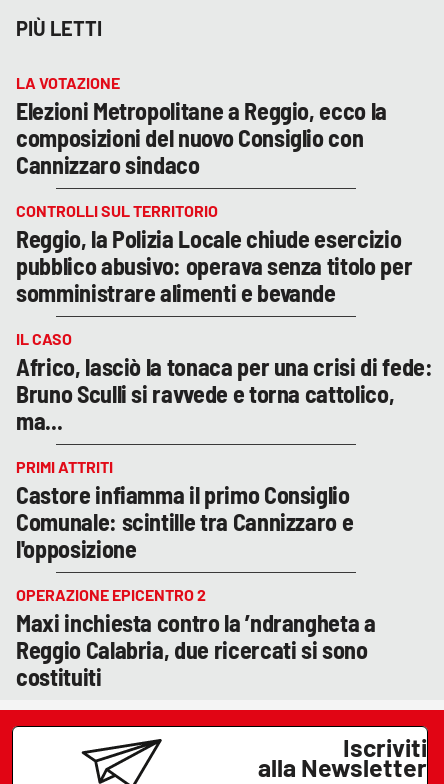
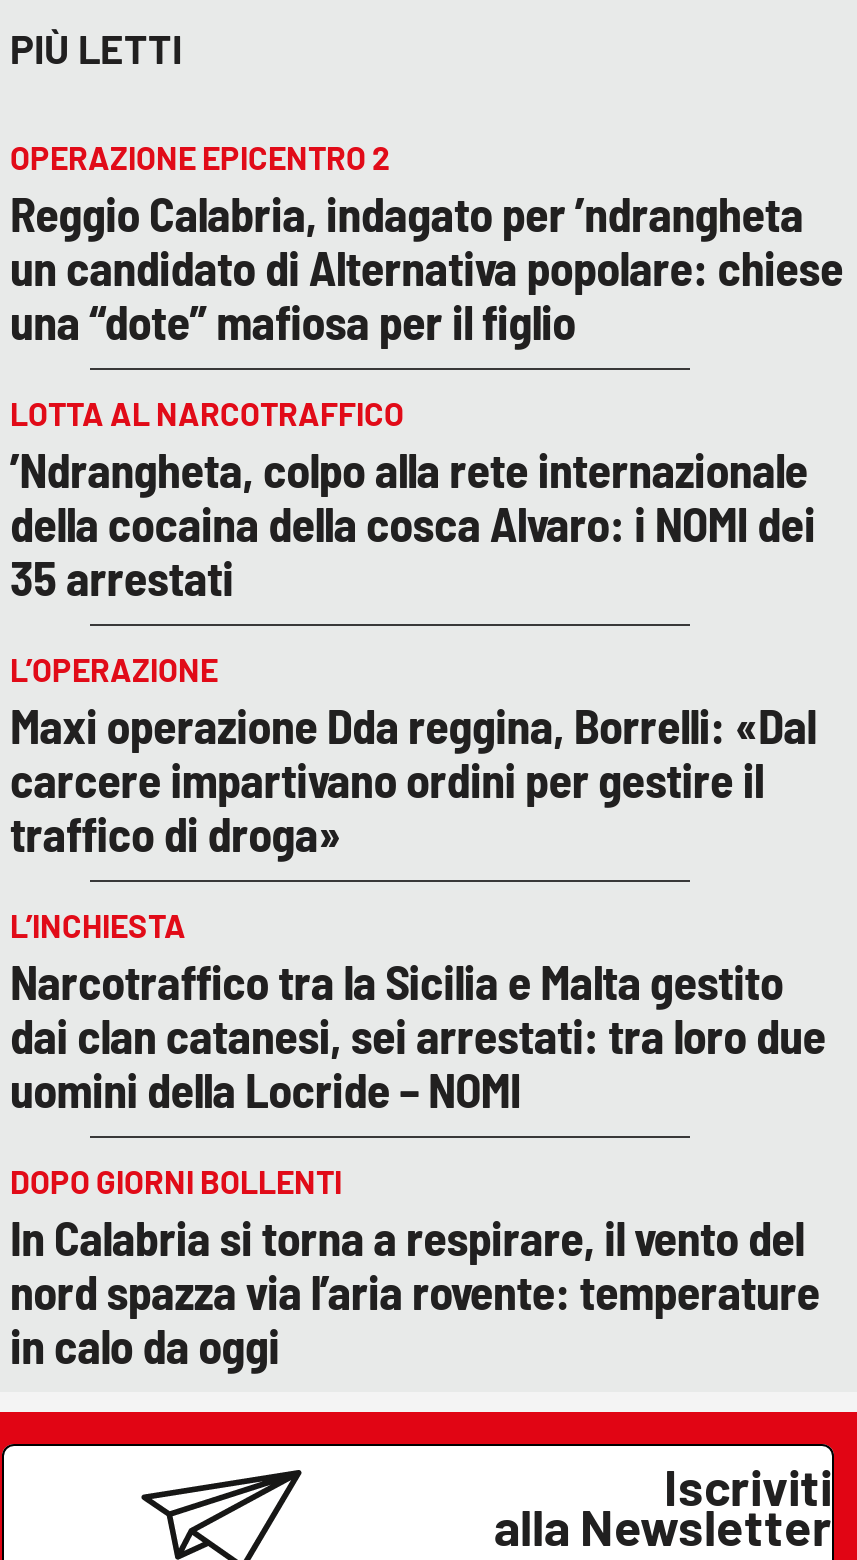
- LA VOTAZIONE
- Elezioni Metropolitane a Reggio, ecco la
- composizioni del nuovo Consiglio con
- Cannizzaro sindaco
- CONTROLLI SUL TERRITORIO
- Reggio, la Polizia Locale chiude esercizio
- pubblico abusivo: operava senza titolo per
- somministrare alimenti e bevande
- IL CASO
- Africo, lasciò la tonaca per una crisi di fede:
- Bruno Sculli si ravvede e torna cattolico,
- ma...
- PRIMI ATTRITI
- Castore infiamma il primo Consiglio
- Comunale: scintille tra Cannizzaro e
- l'opposizione

moved up: OPERAZIONE EPICENTRO 2

- Maxi inchiesta contro la ’ndrangheta a
- Reggio Calabria, due ricercati si sono
- costituiti
+ Reggio Calabria, indagato per ’ndrangheta
+ un candidato di Alternativa popolare: chiese
+ una “dote” mafiosa per il figlio
+ LOTTA AL NARCOTRAFFICO
+ ’Ndrangheta, colpo alla rete internazionale
+ della cocaina della cosca Alvaro: i NOMI dei
+ 35 arrestati
+ L’OPERAZIONE
+ Maxi operazione Dda reggina, Borrelli: «Dal
+ carcere impartivano ordini per gestire il
+ traffico di droga»
+ L’INCHIESTA
+ Narcotraffico tra la Sicilia e Malta gestito
+ dai clan catanesi, sei arrestati: tra loro due
+ uomini della Locride – NOMI
+ DOPO GIORNI BOLLENTI
+ In Calabria si torna a respirare, il vento del
+ nord spazza via l’aria rovente: temperature
+ in calo da oggi
